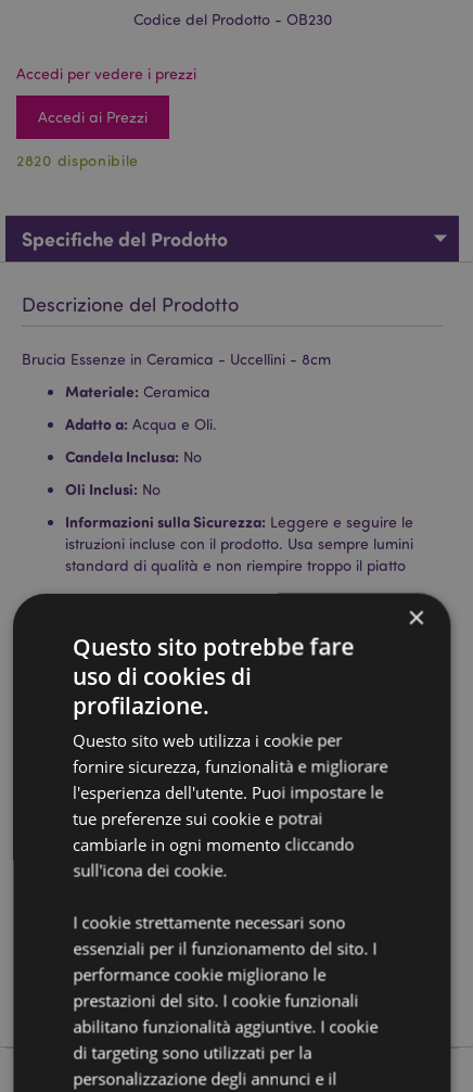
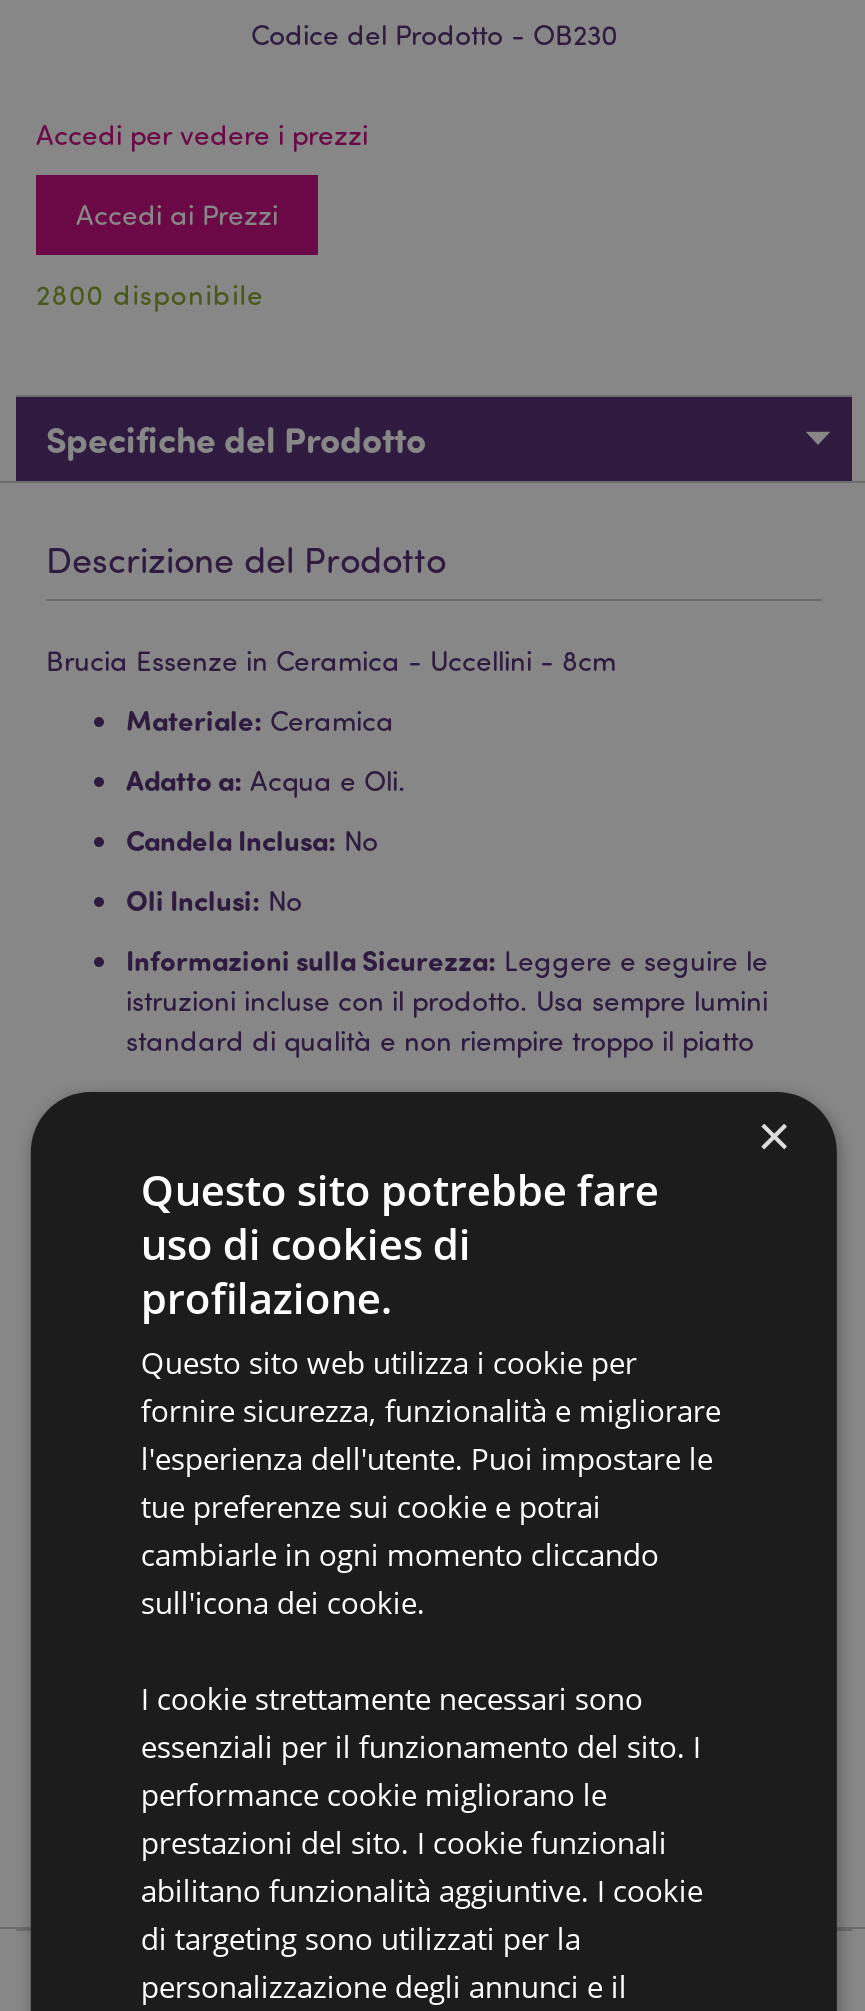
- 2820 disponibile
+ 2800 disponibile
